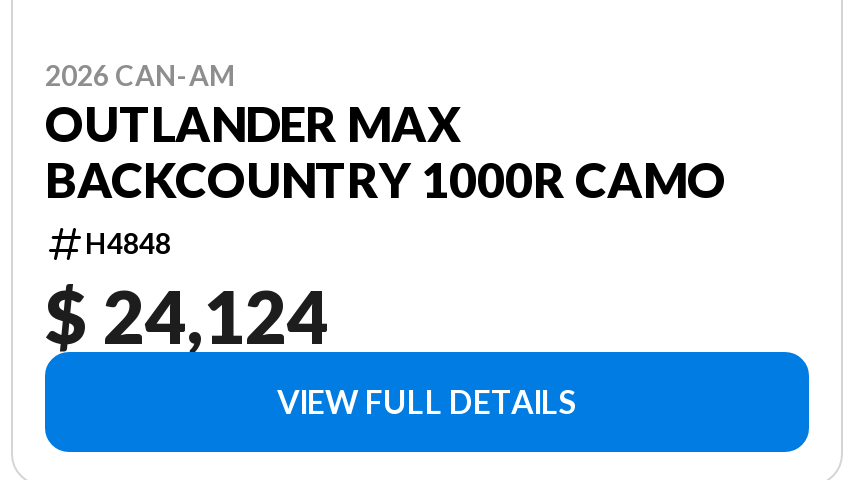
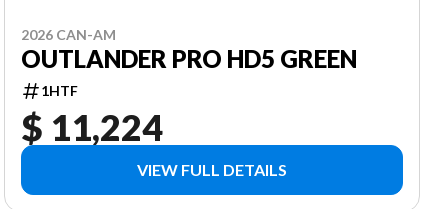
- OUTLANDER MAX
- BACKCOUNTRY 1000R CAMO
- H4848
- $ 24,124
+ OUTLANDER PRO HD5 GREEN
+ 1HTF
+ $ 11,224
